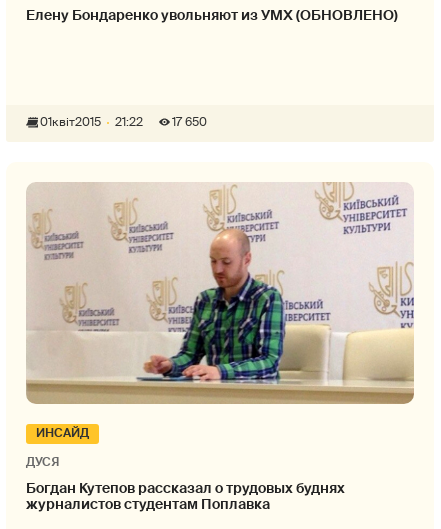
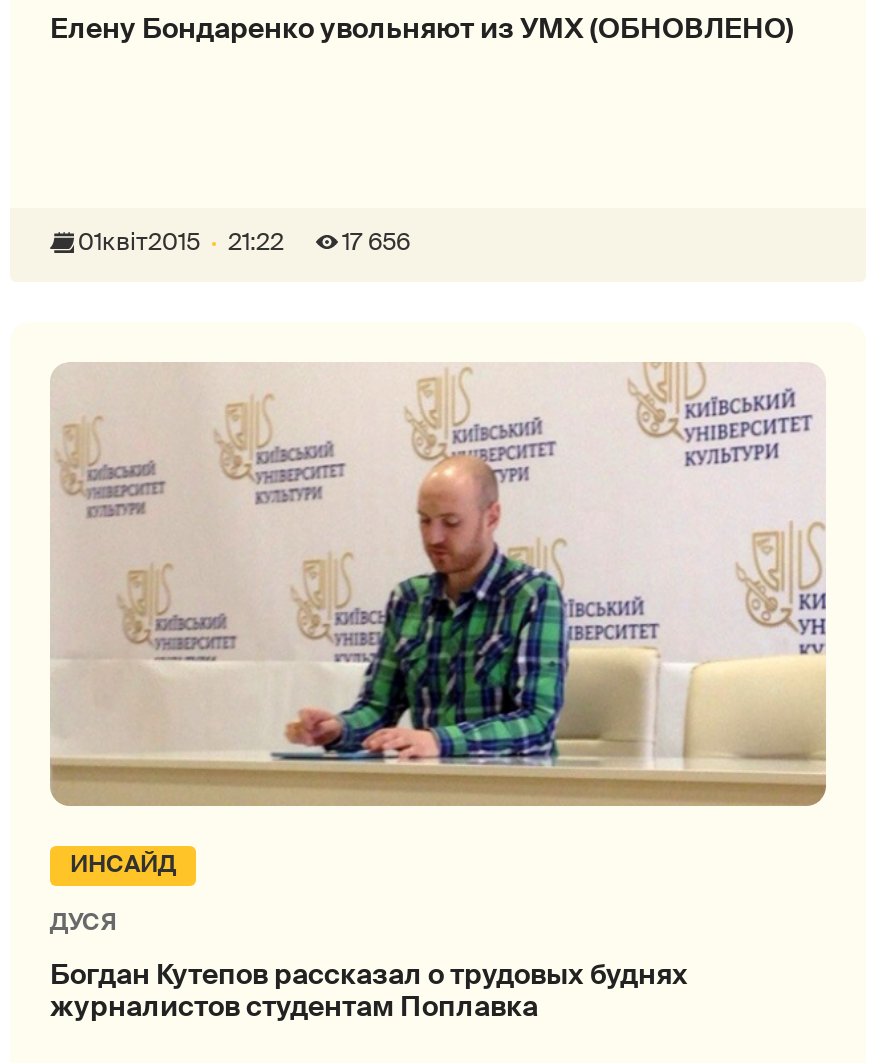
- 17 650
+ 17 656
